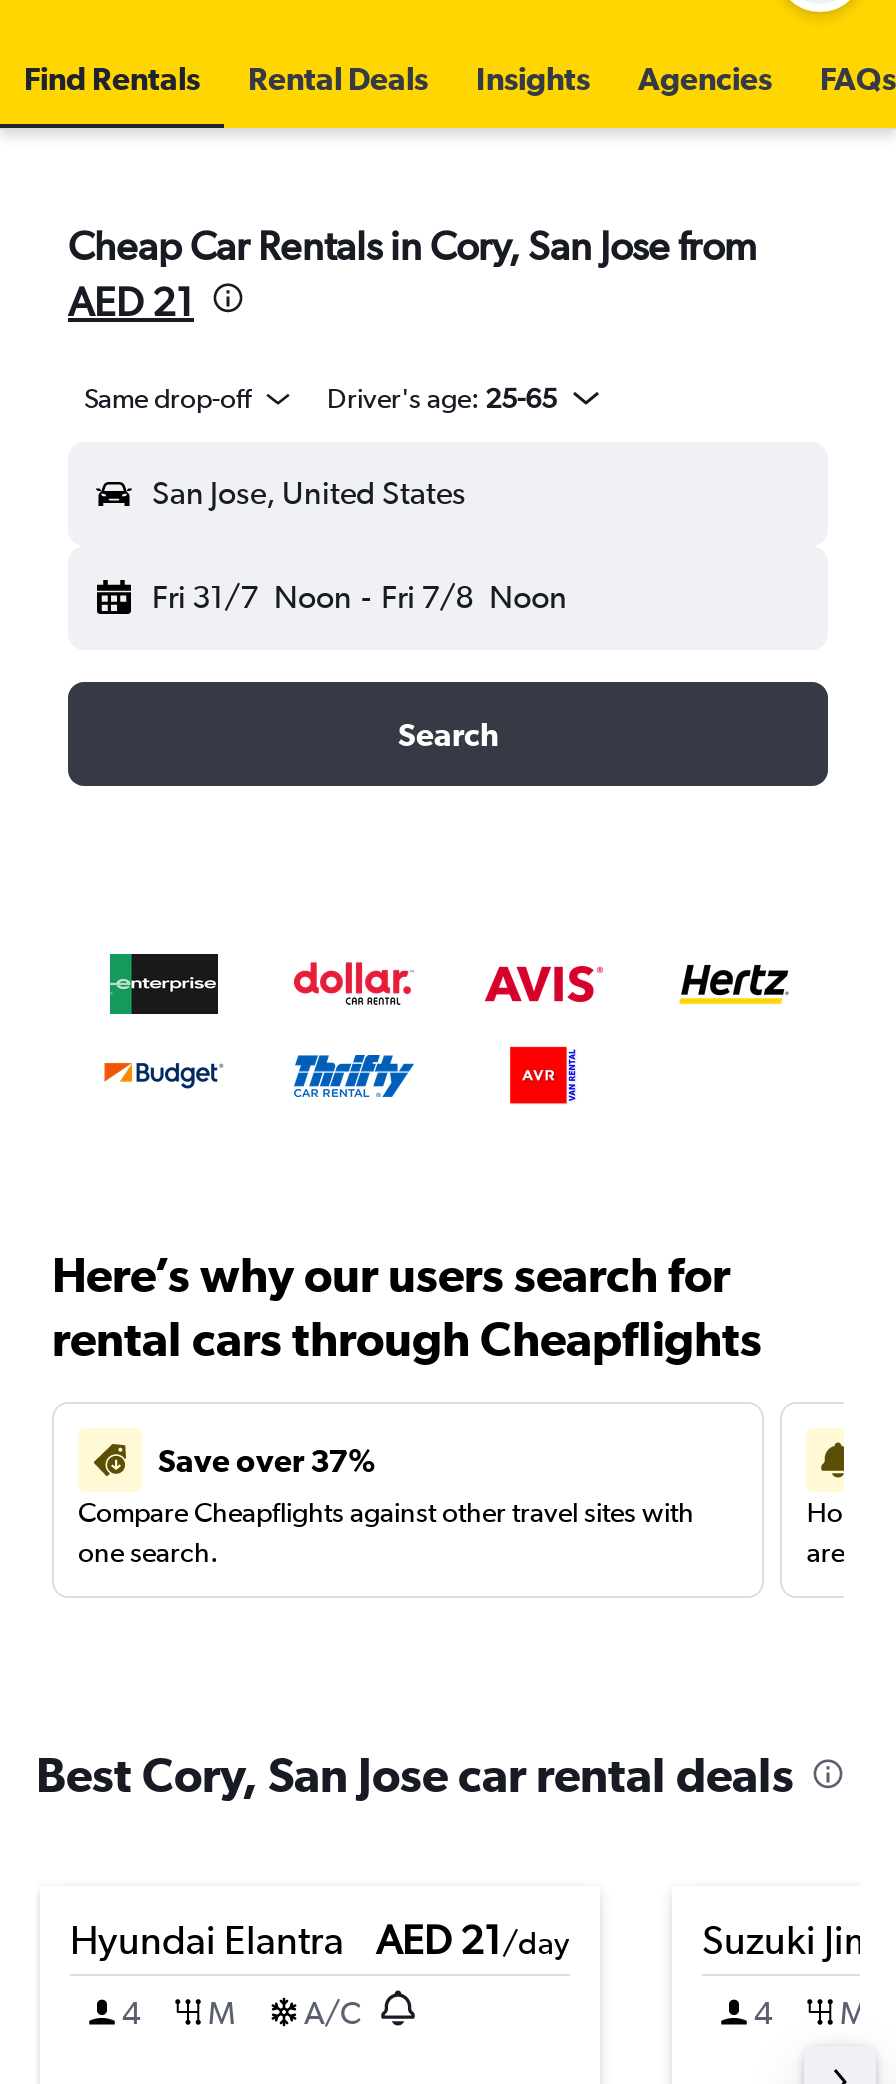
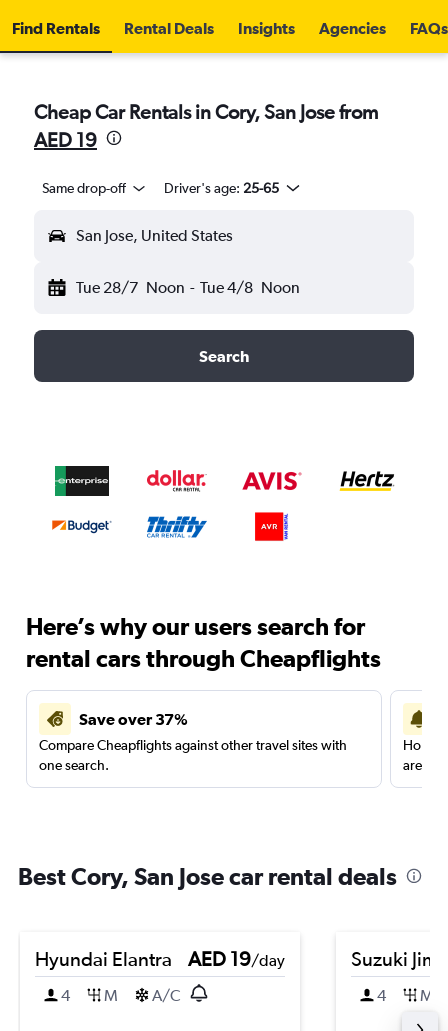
- AED 21
+ AED 19

- Fri 31/7 Noon - Fri 7/8 Noon
+ Tue 28/7 Noon - Tue 4/8 Noon

- Hyundai Elantra AED 21 /day
+ Hyundai Elantra AED 19 /day
